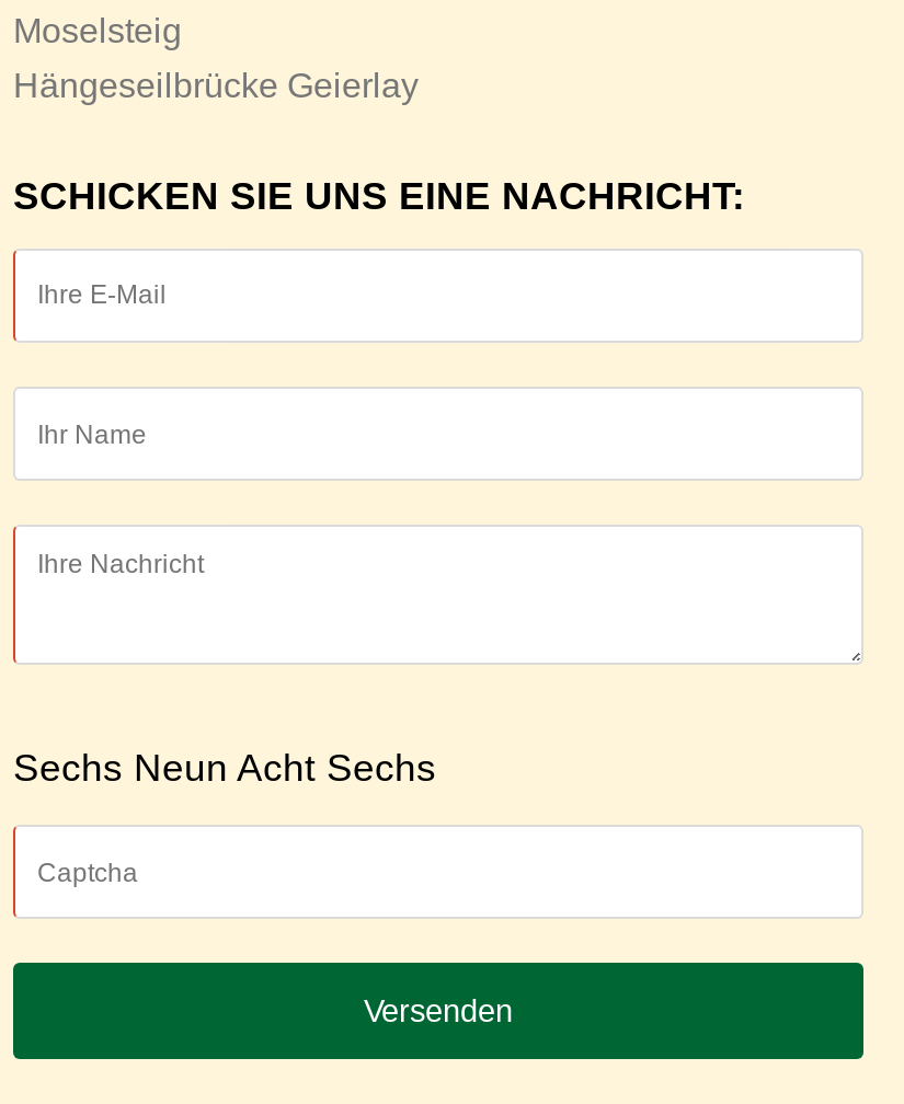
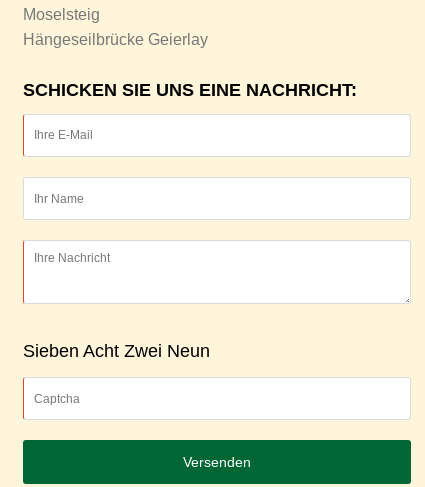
- Sechs Neun Acht Sechs
+ Sieben Acht Zwei Neun
